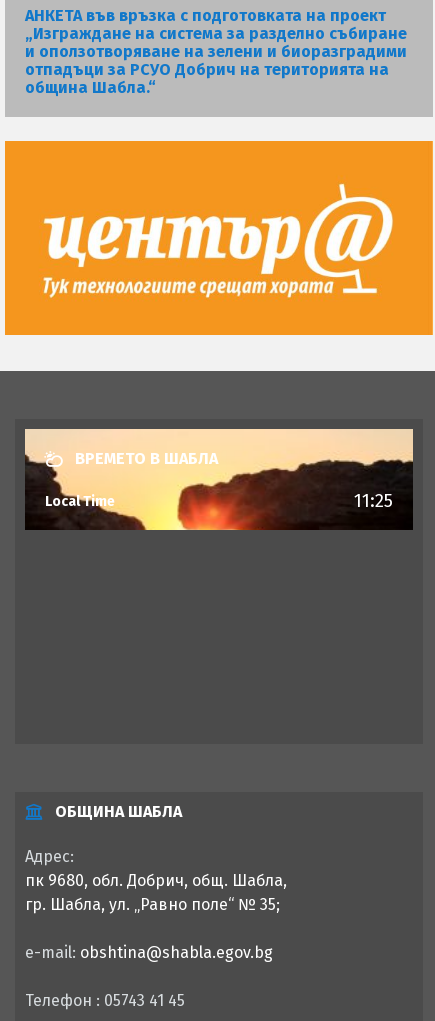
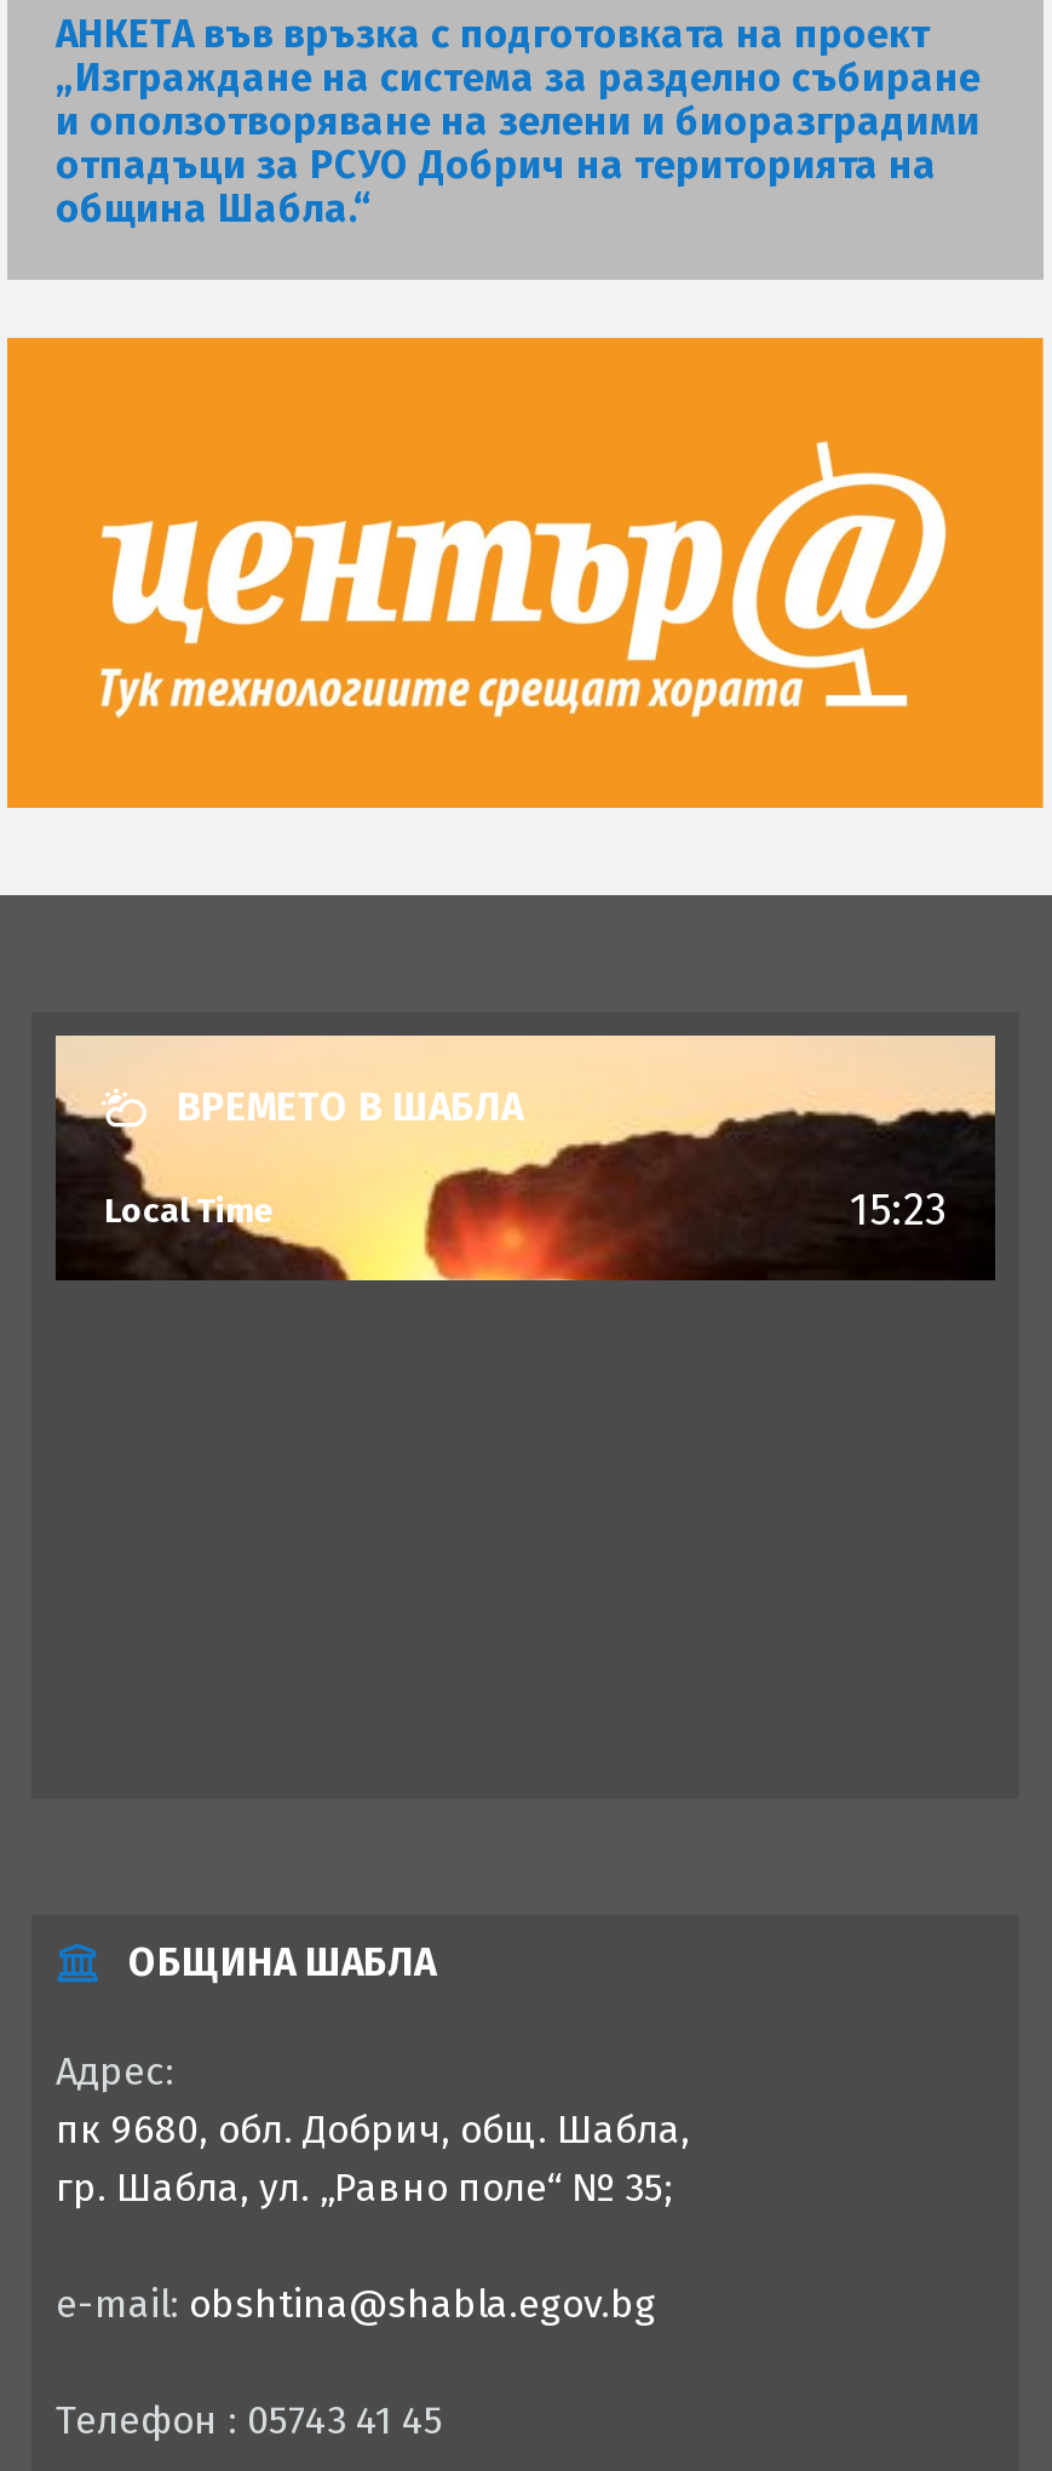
- 11:25
+ 15:23
